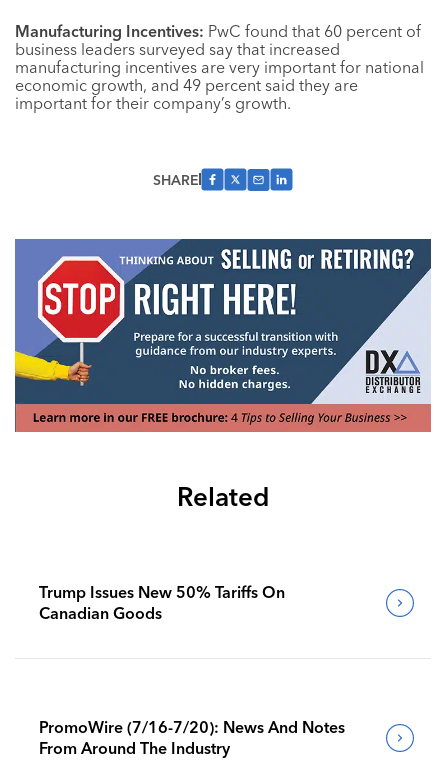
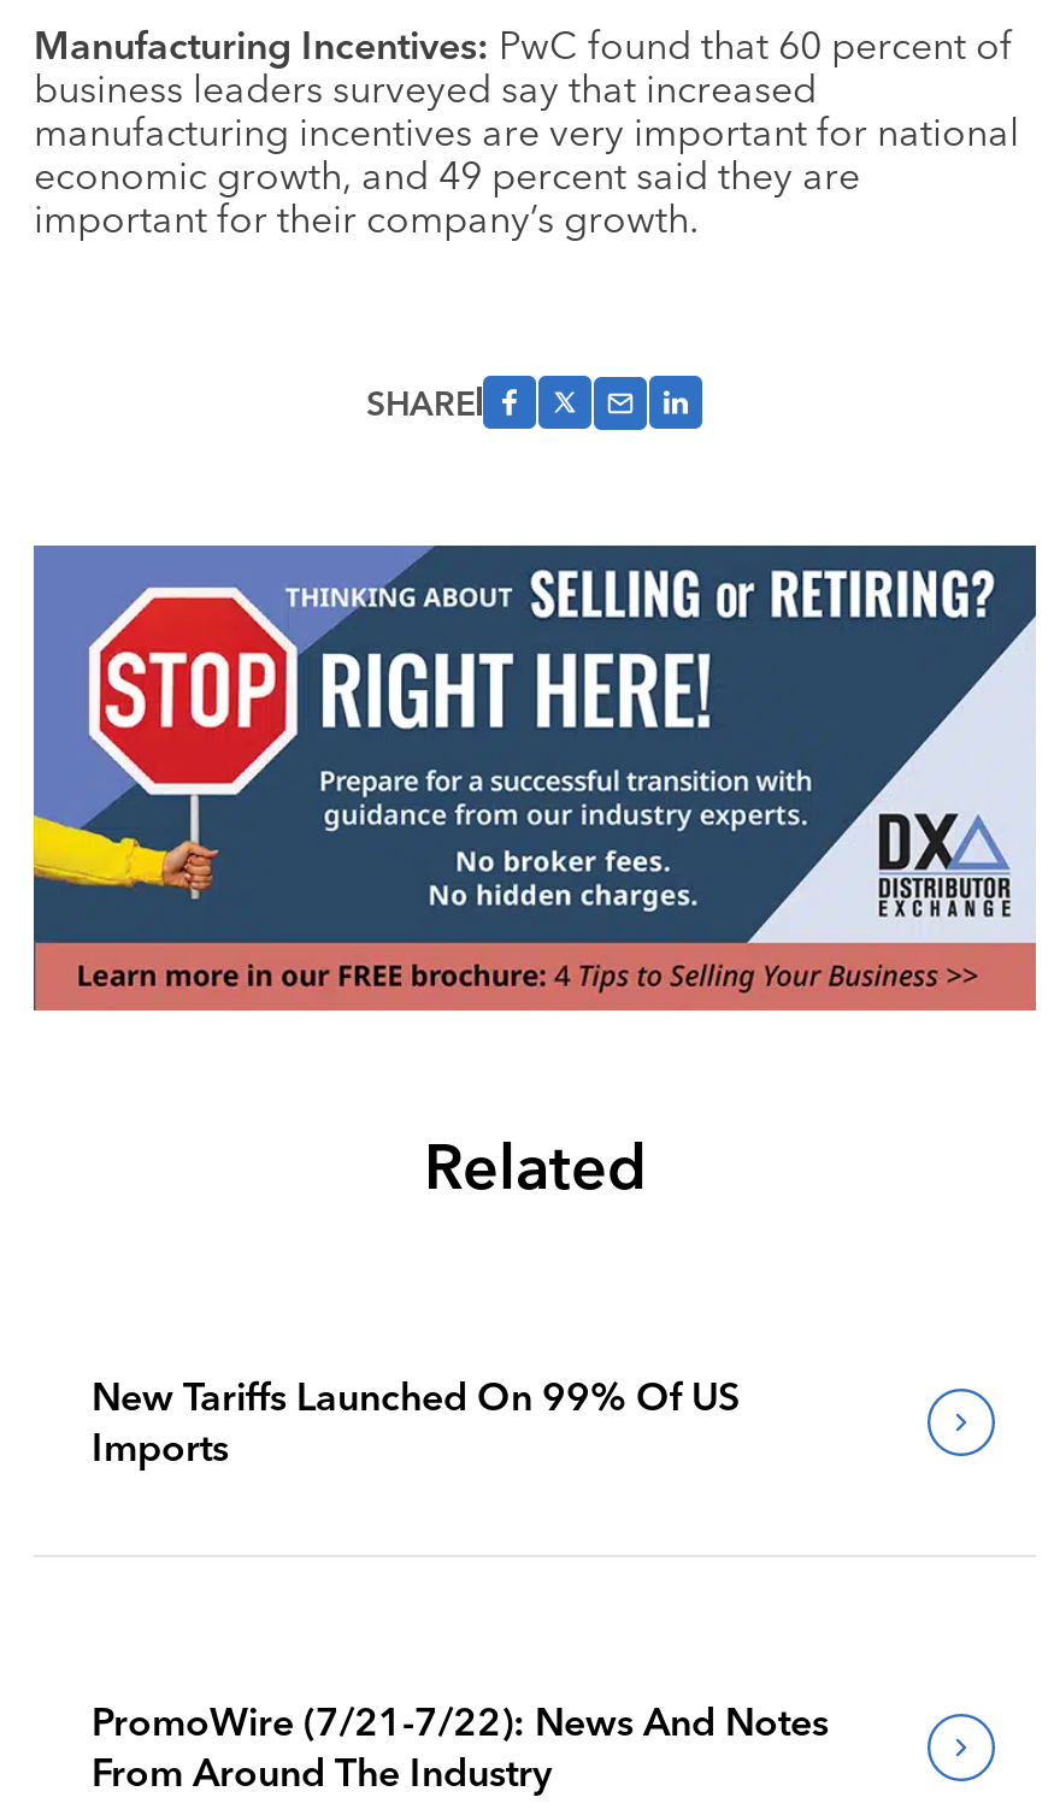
- Trump Issues New 50% Tariffs On
- Canadian Goods
+ New Tariffs Launched On 99% Of US
+ Imports

- PromoWire (7/16-7/20): News And Notes
+ PromoWire (7/21-7/22): News And Notes
